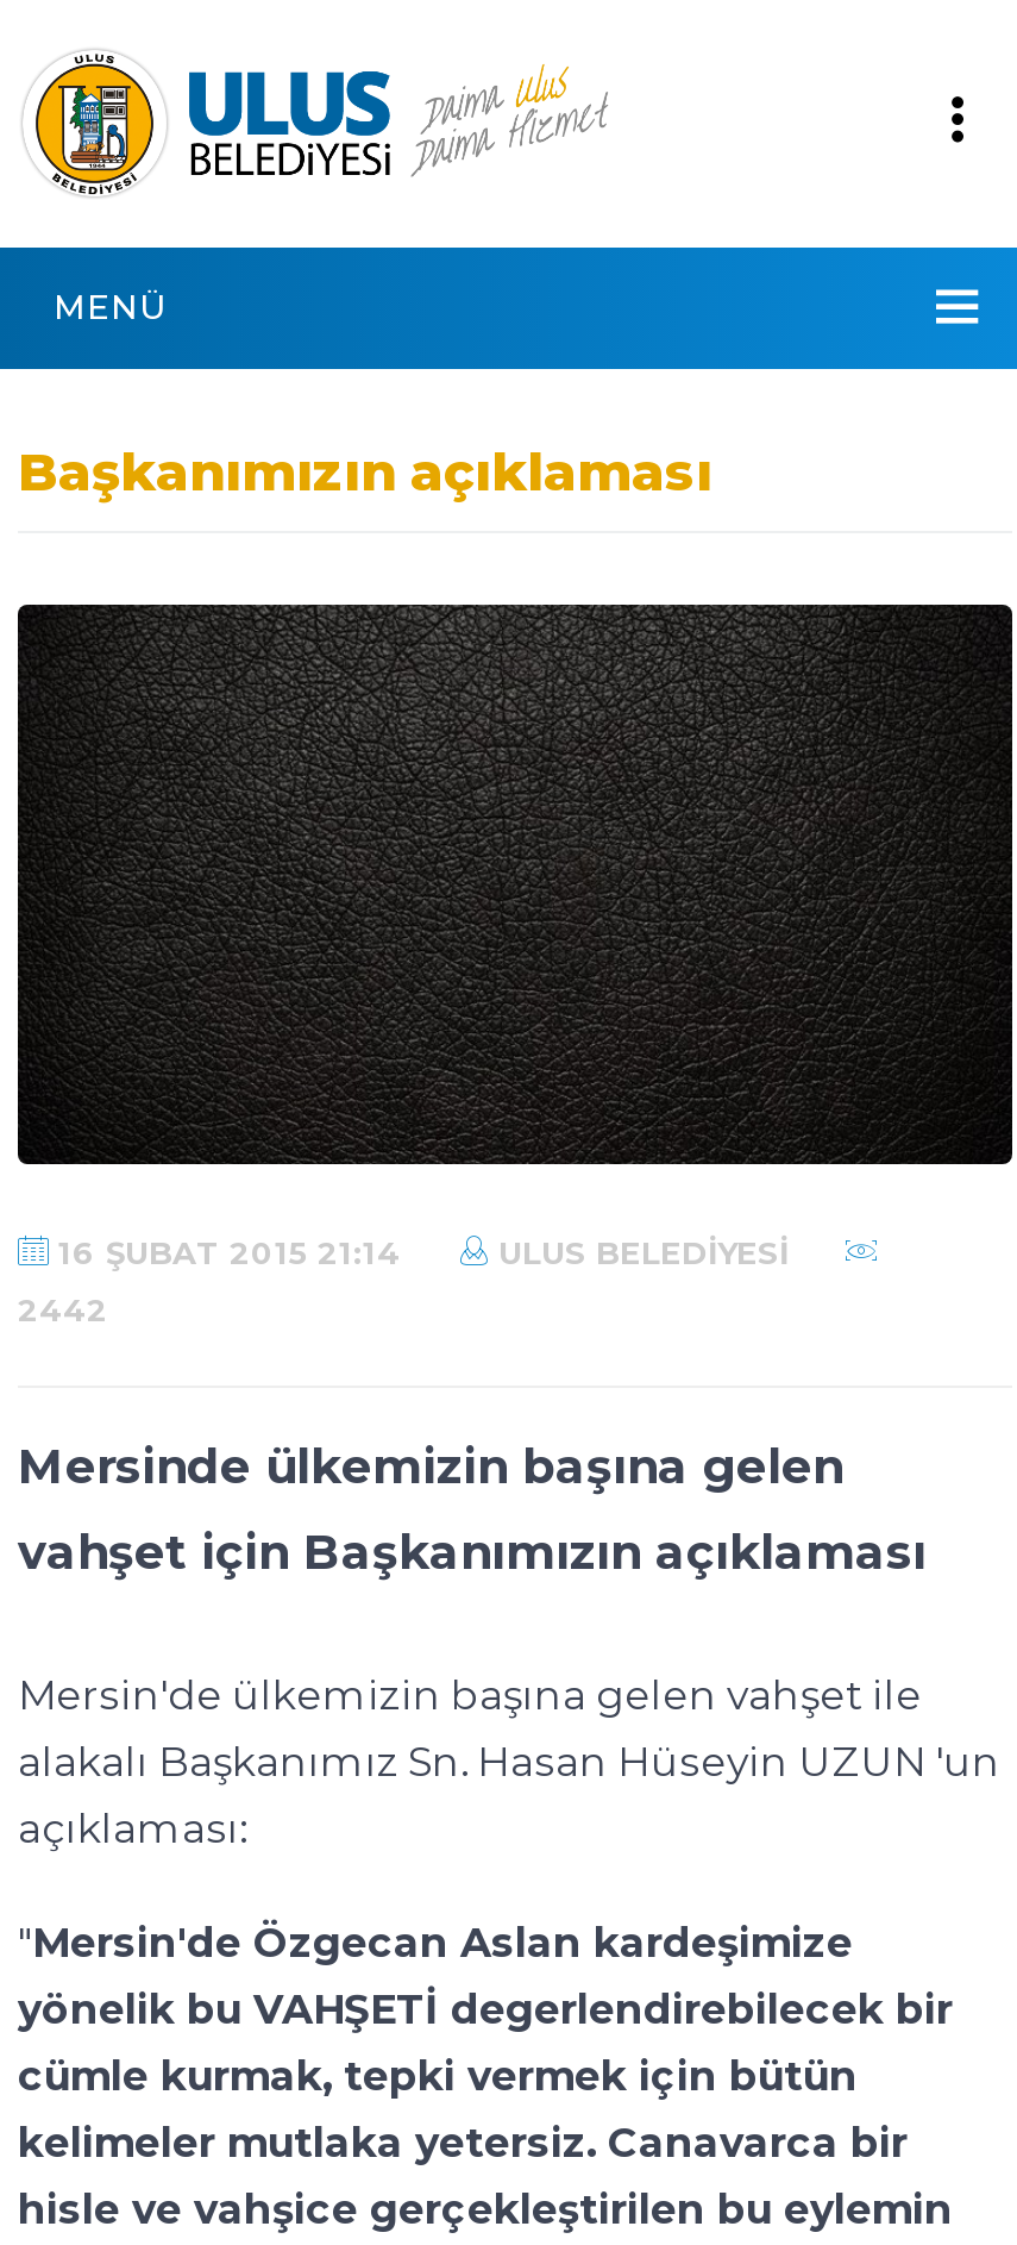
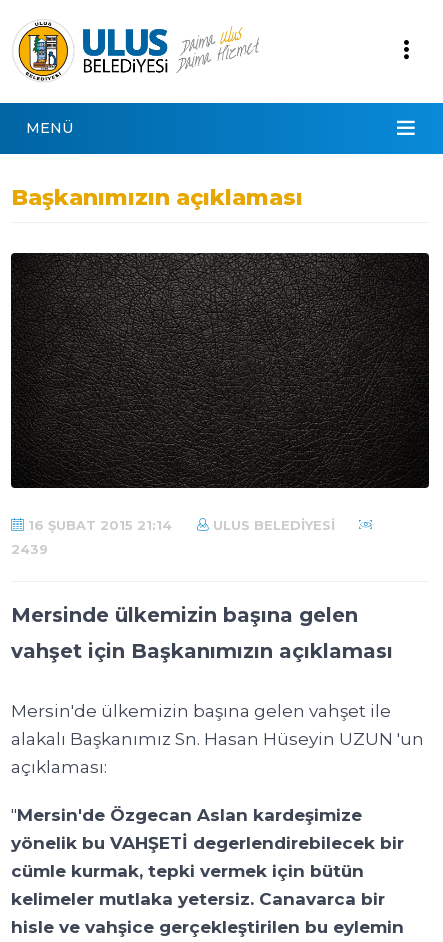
- 2442
+ 2439
